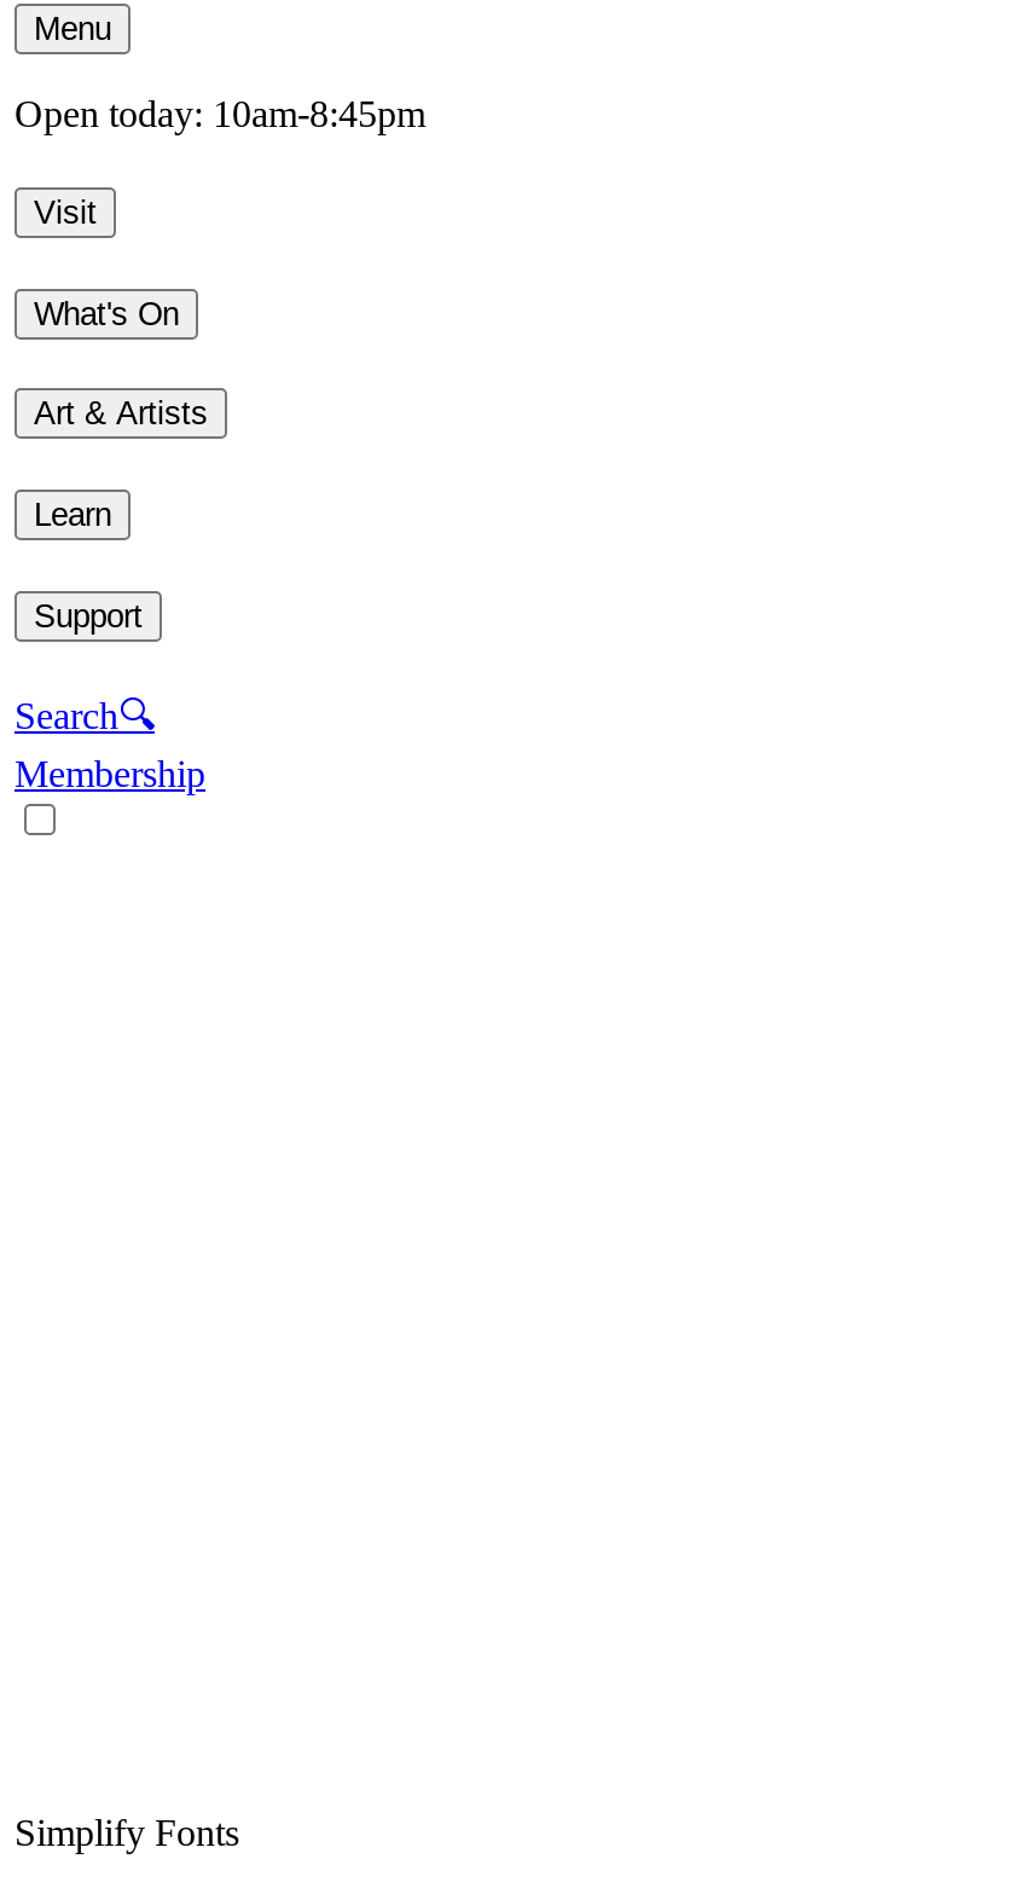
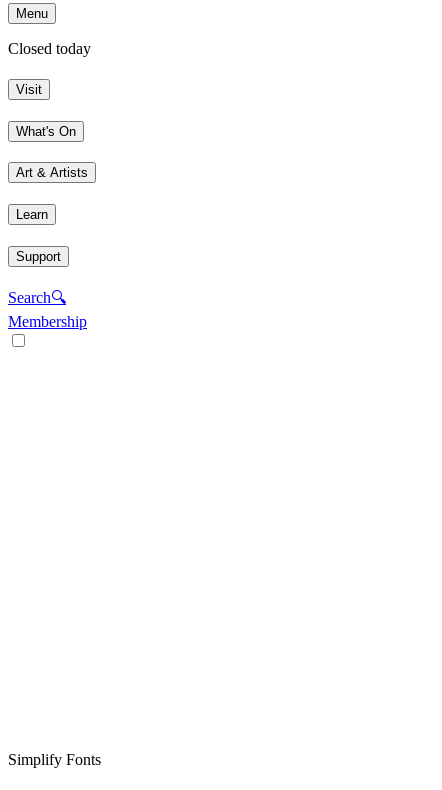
- Open today: 10am-8:45pm
+ Closed today
